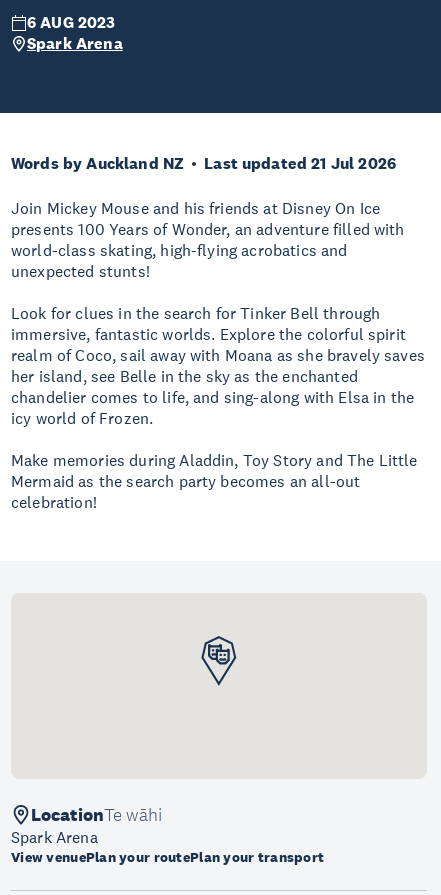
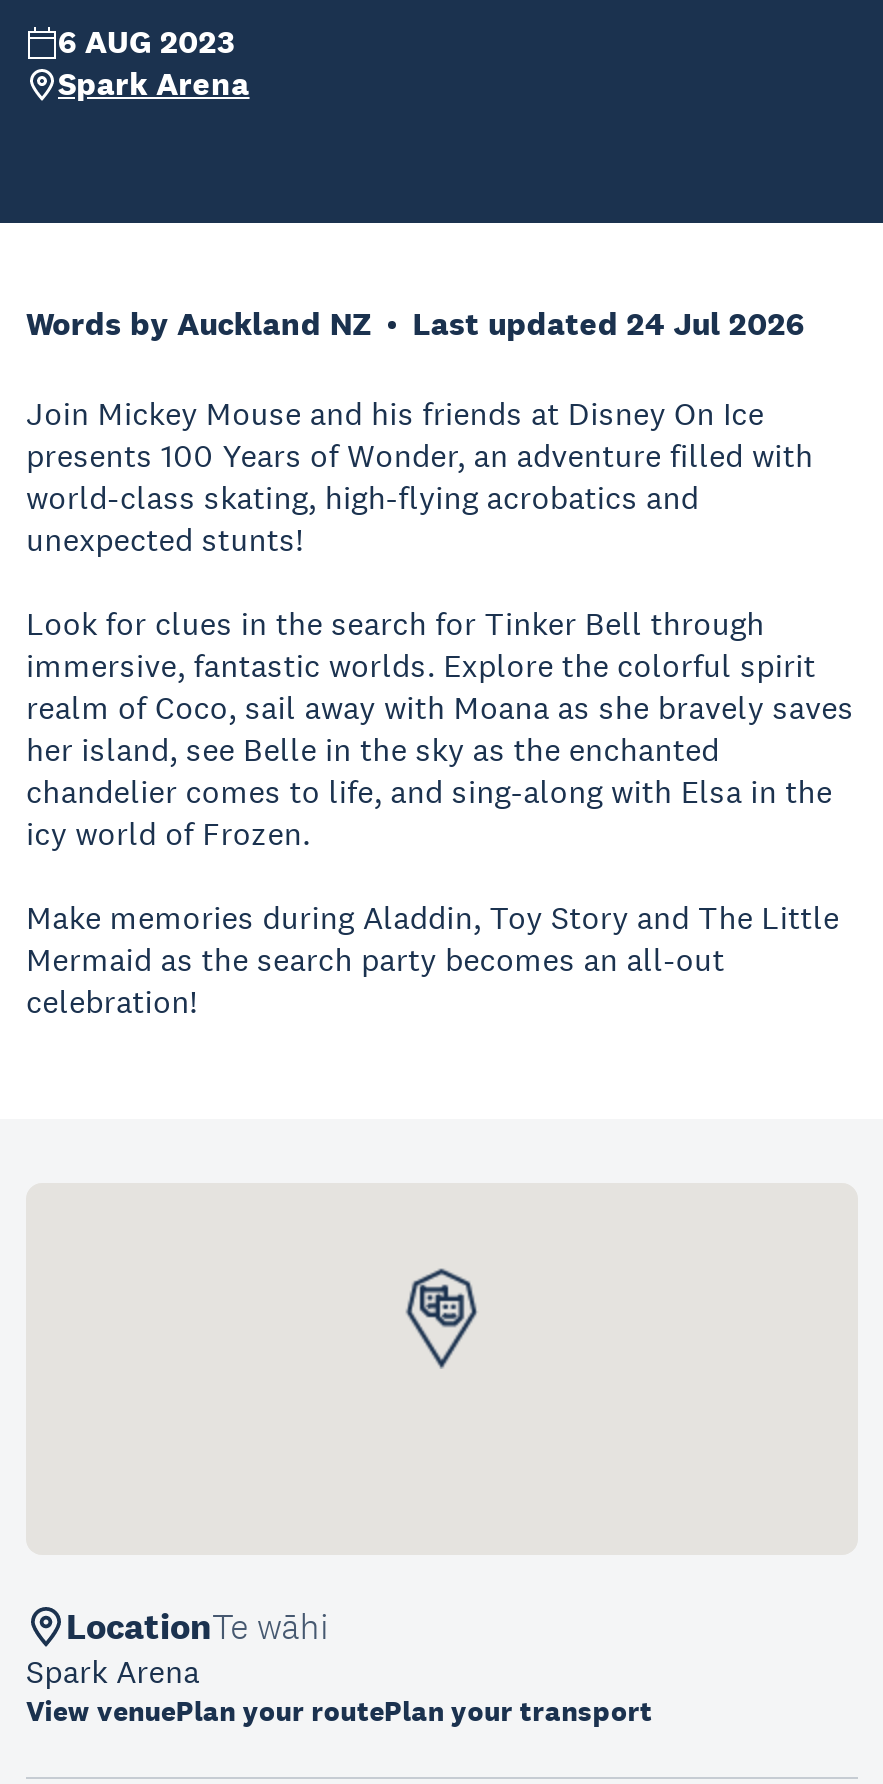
- Last updated 21 Jul 2026
+ Last updated 24 Jul 2026
